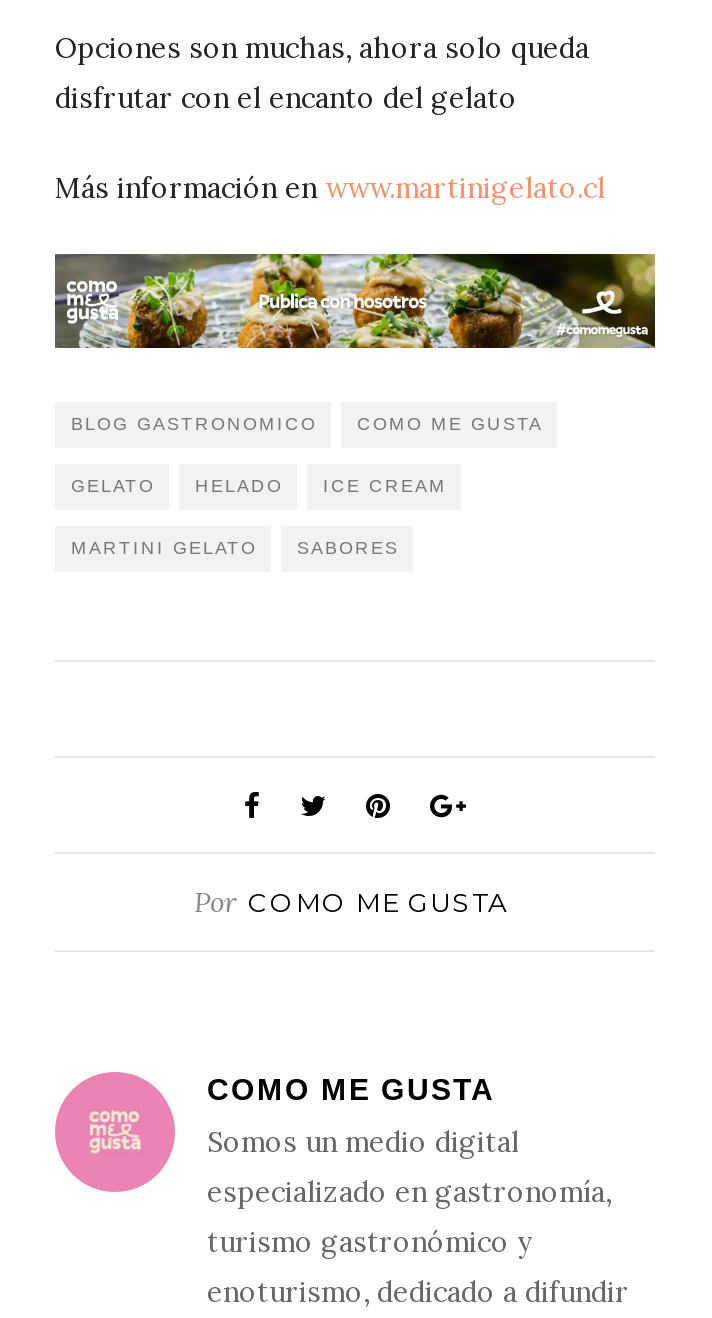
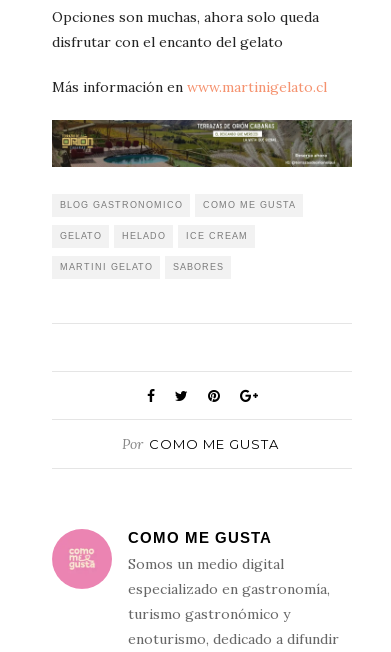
- [image]
+ [image]
